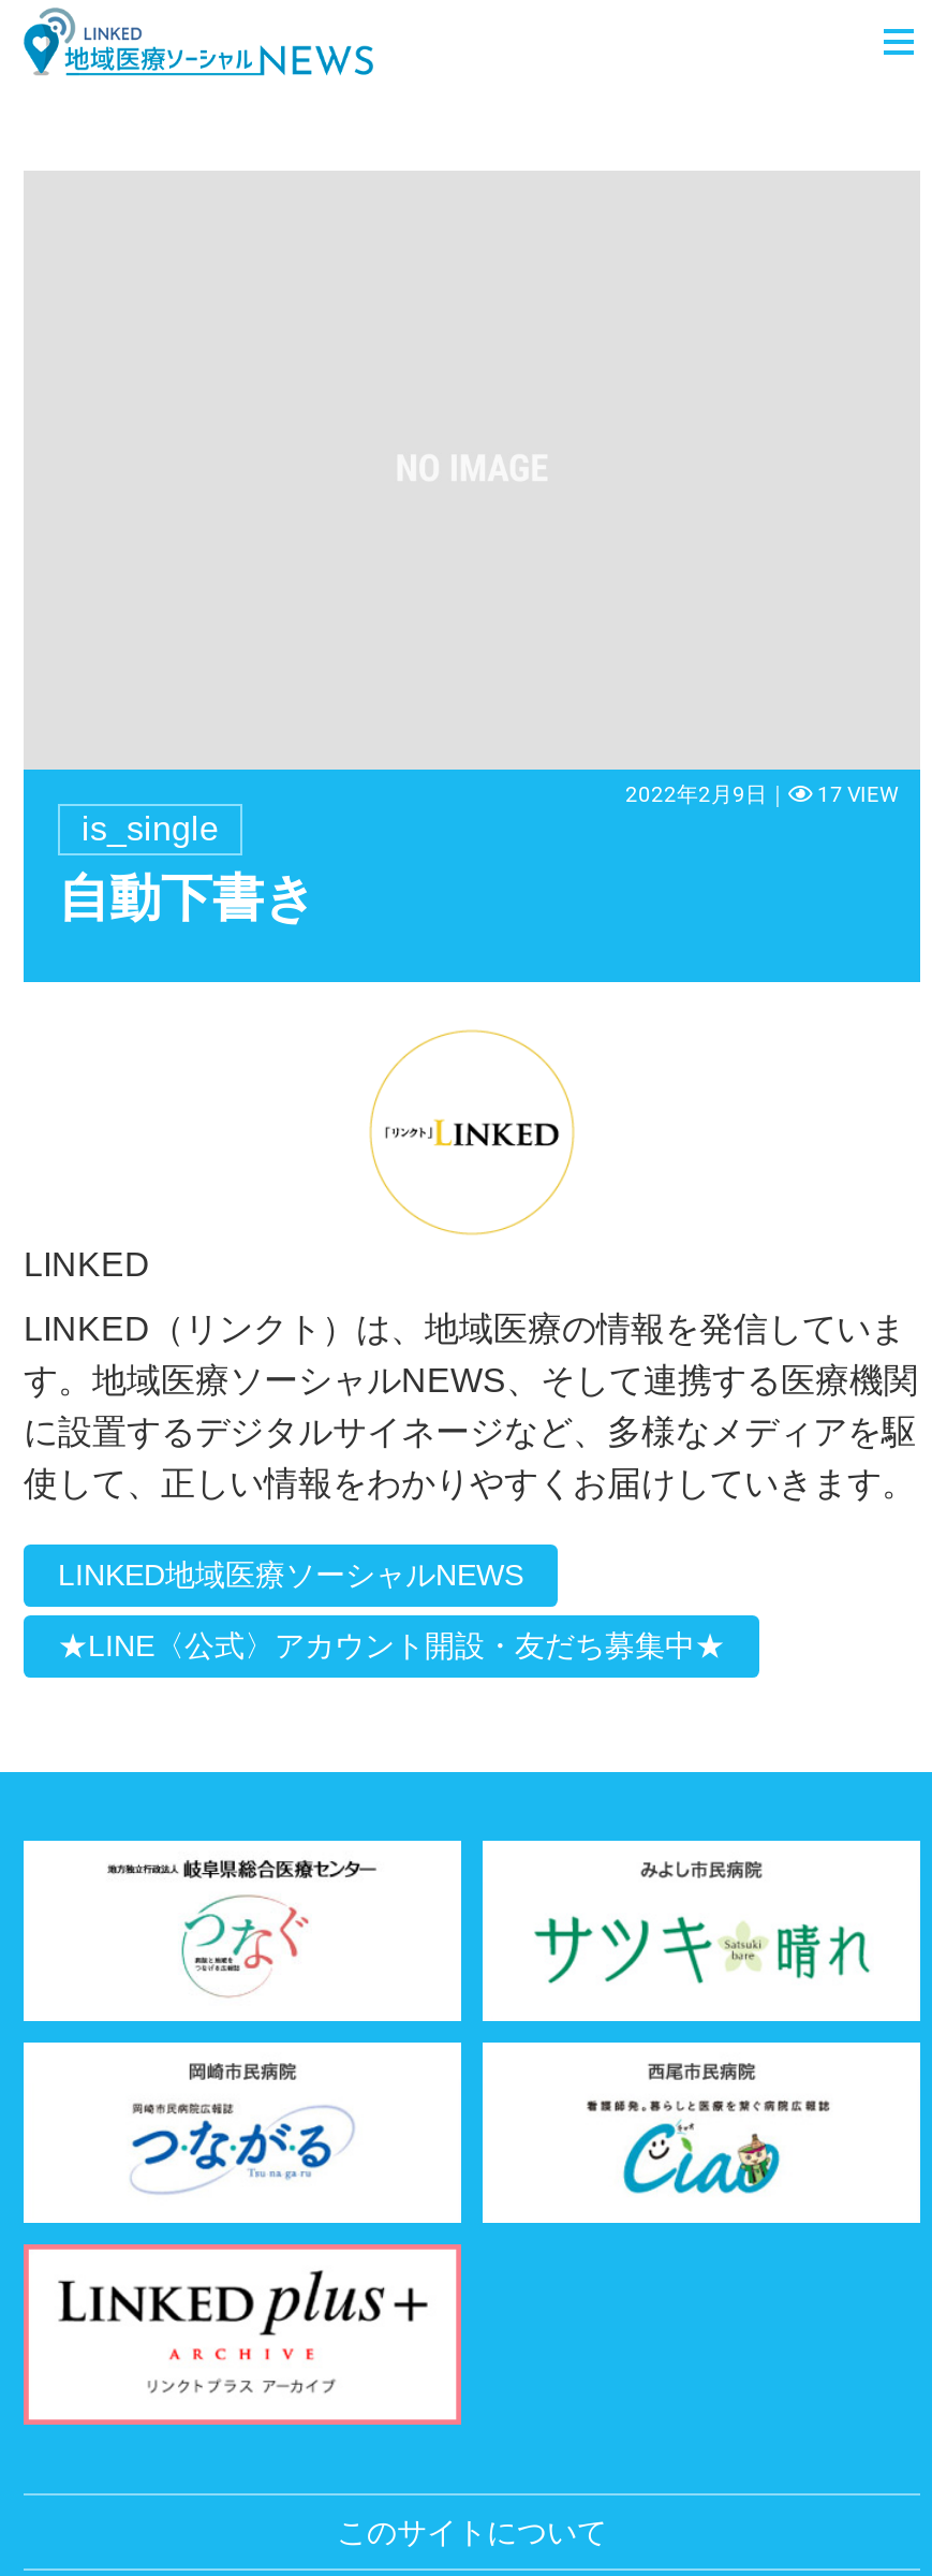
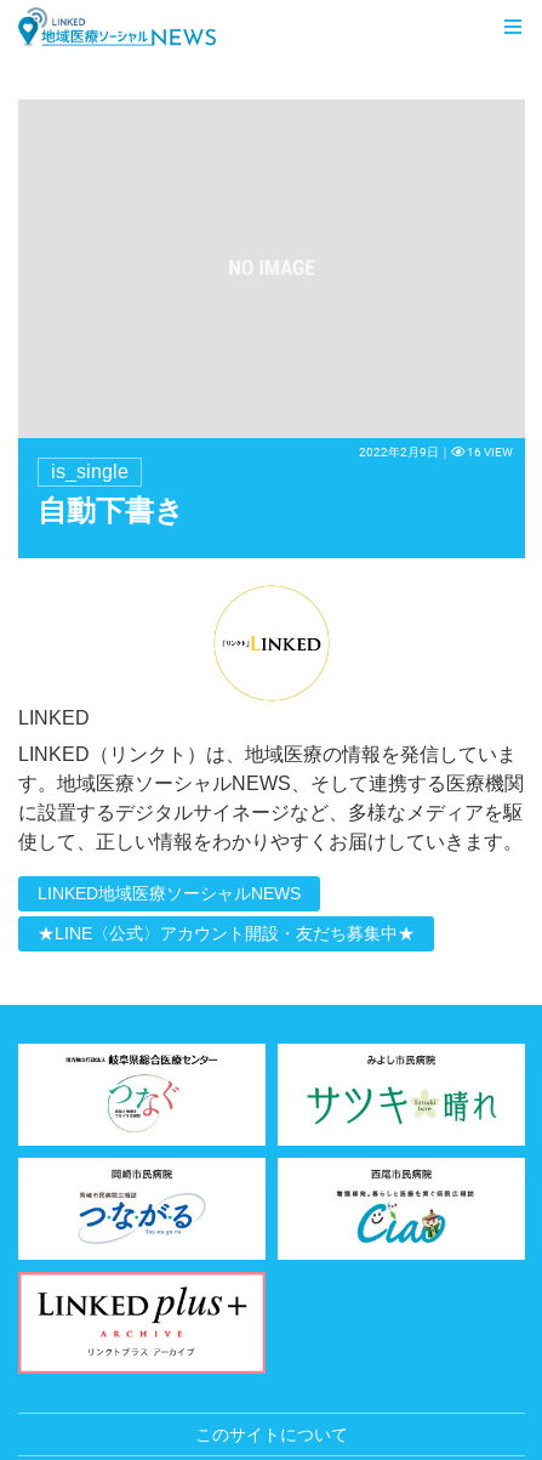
- 2022年2月9日｜ 17 VIEW
+ 2022年2月9日｜ 16 VIEW
